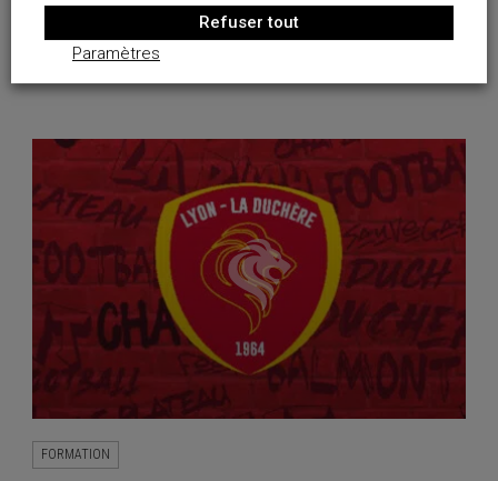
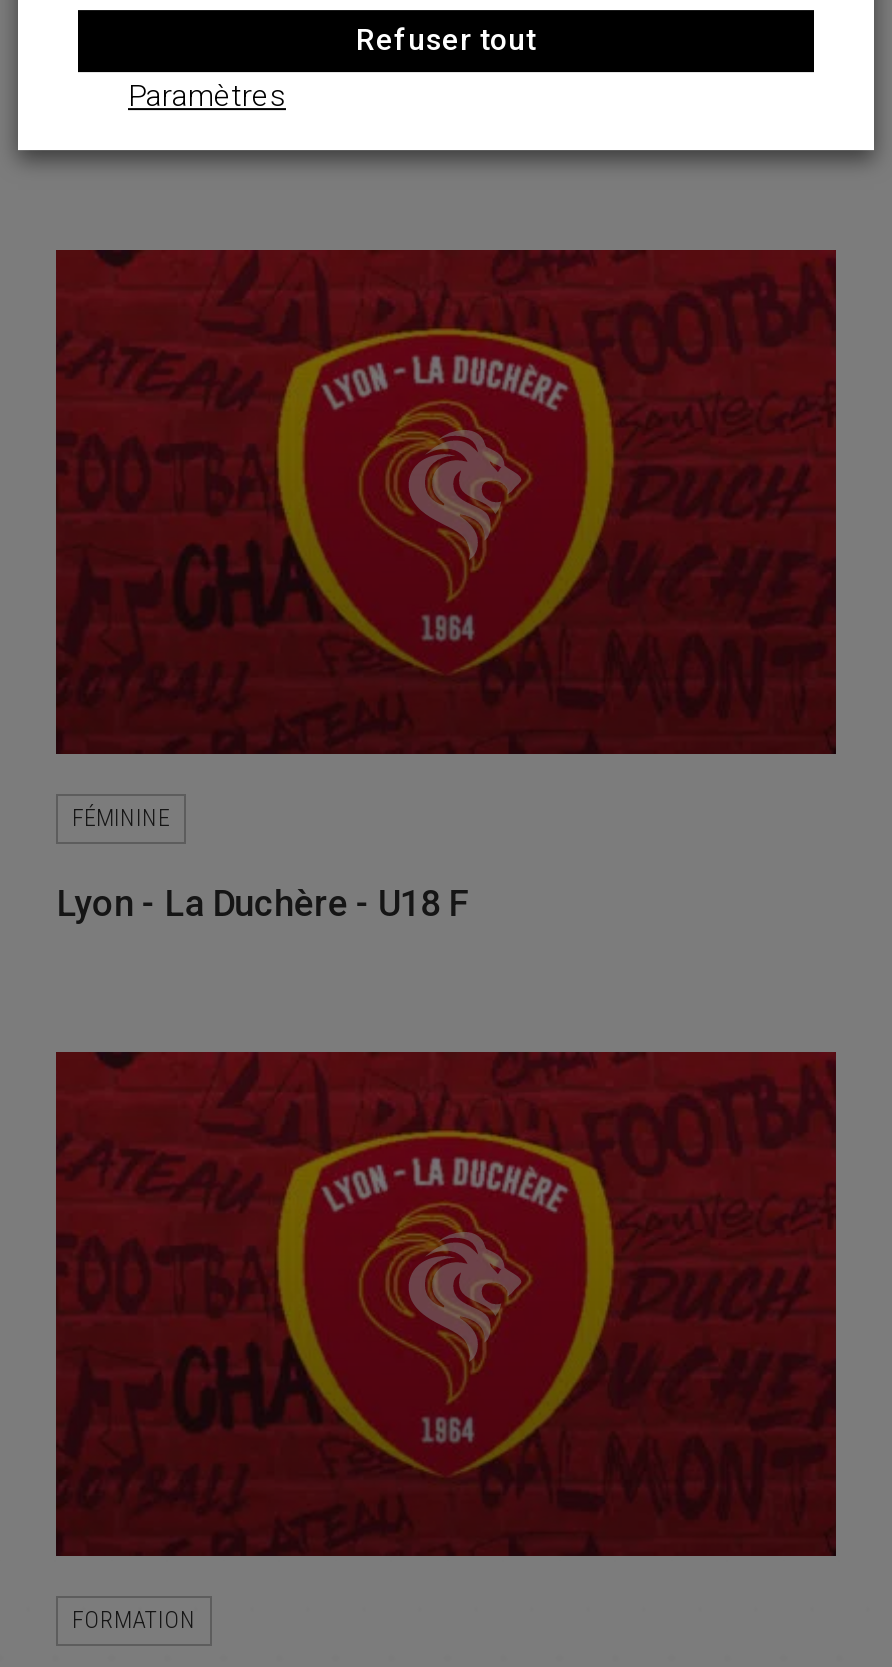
+ FÉMININE
+ Lyon - La Duchère - U18 F
